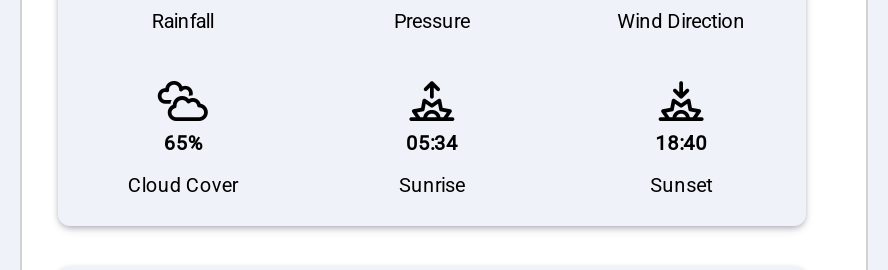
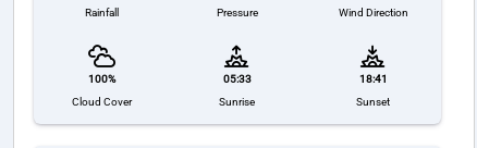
- 65%
+ 100%

- 05:34
+ 05:33

- 18:40
+ 18:41
